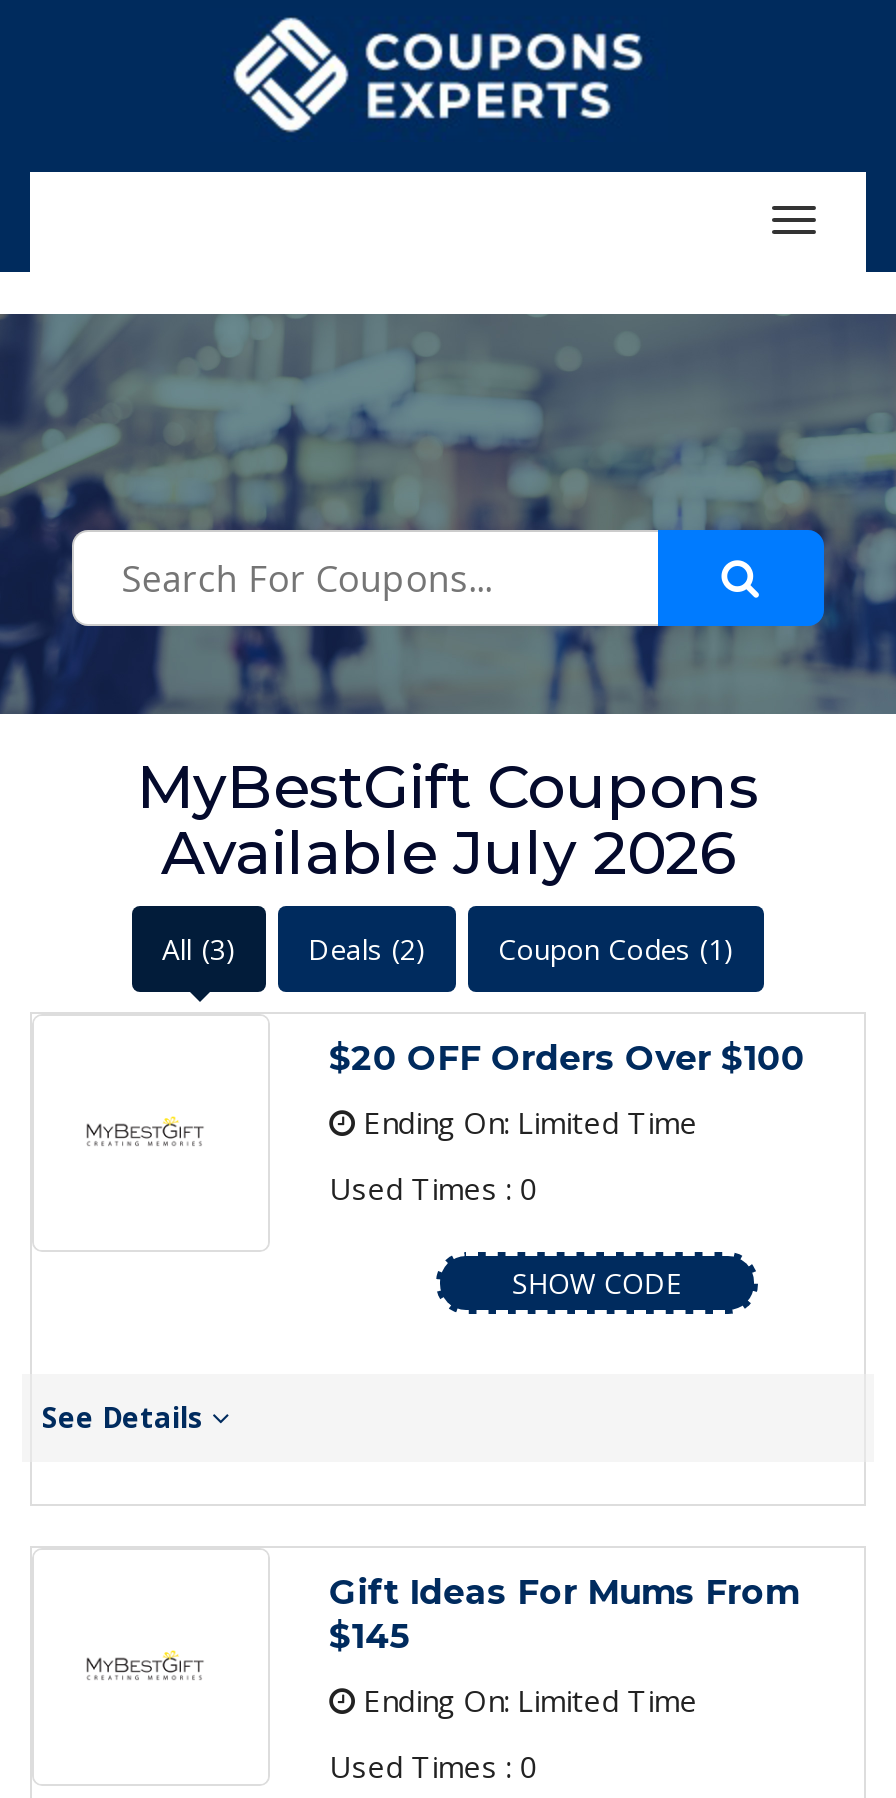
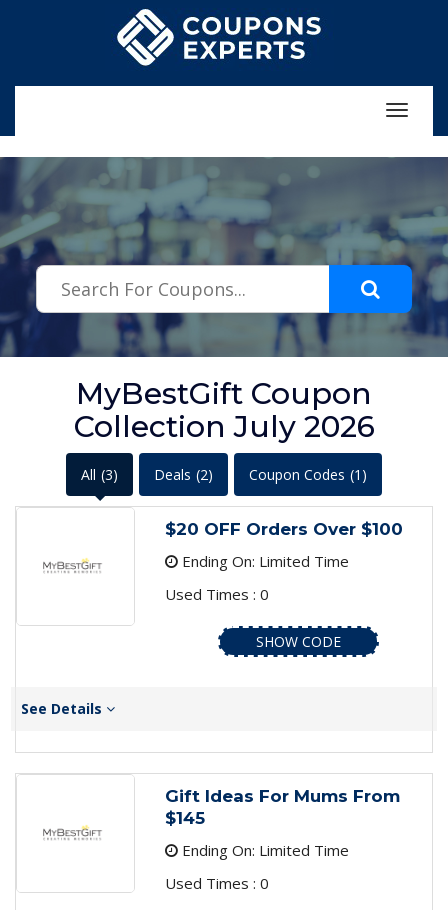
- MyBestGift Coupons
+ MyBestGift Coupon

- Available July 2026
+ Collection July 2026
